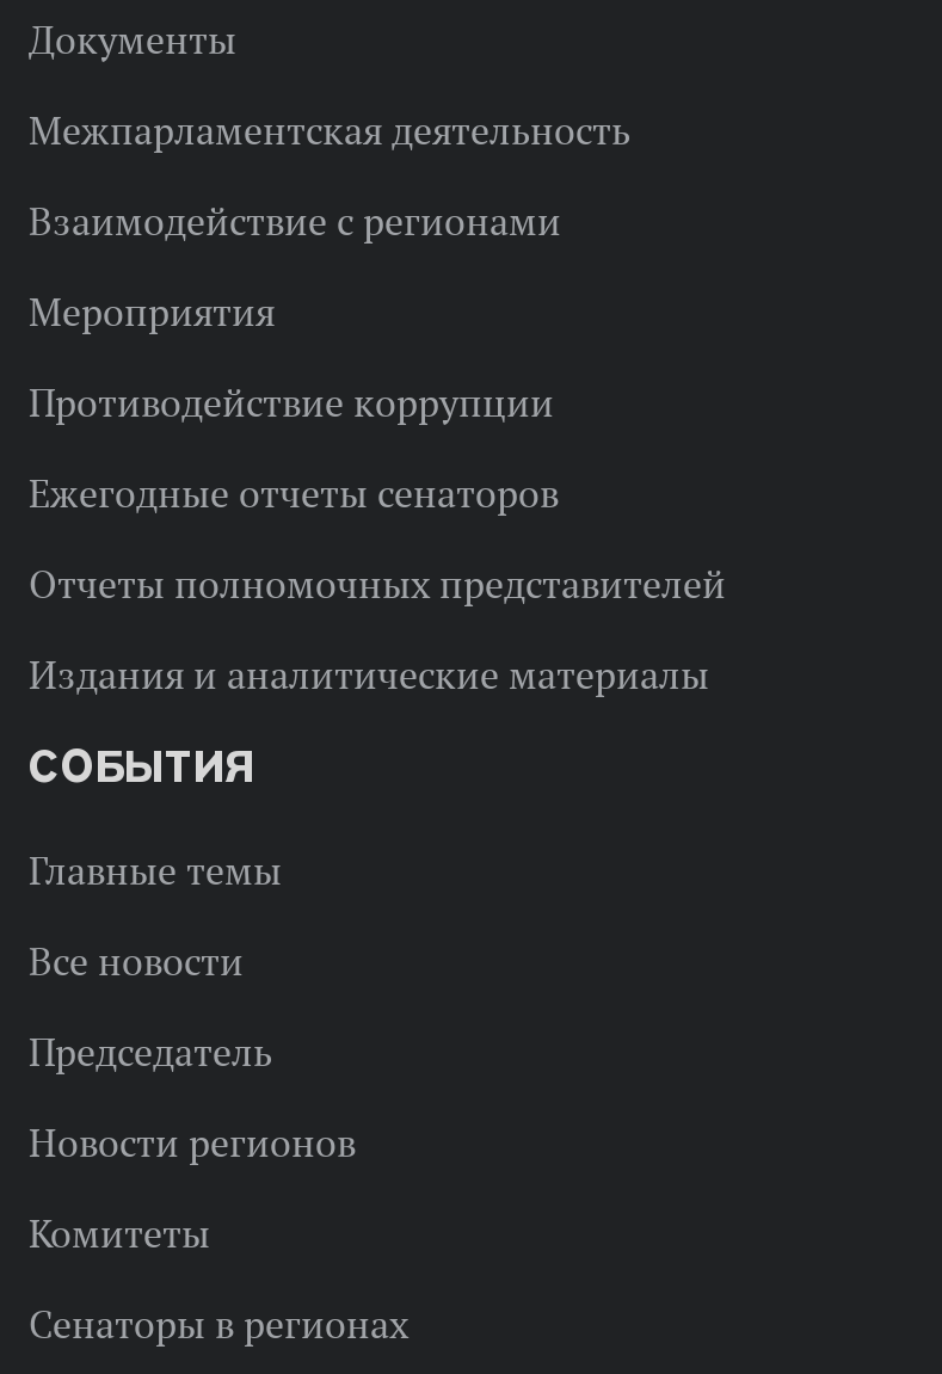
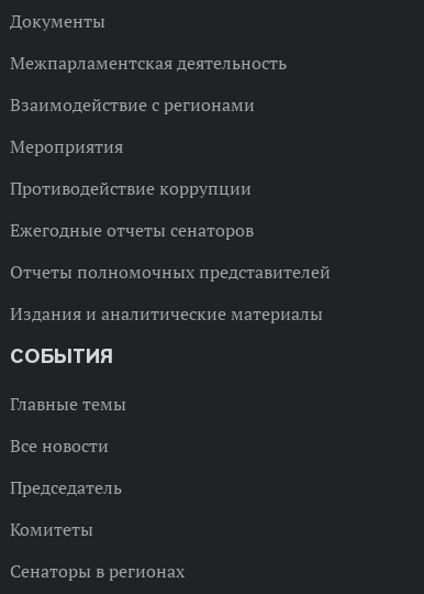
- Новости регионов
